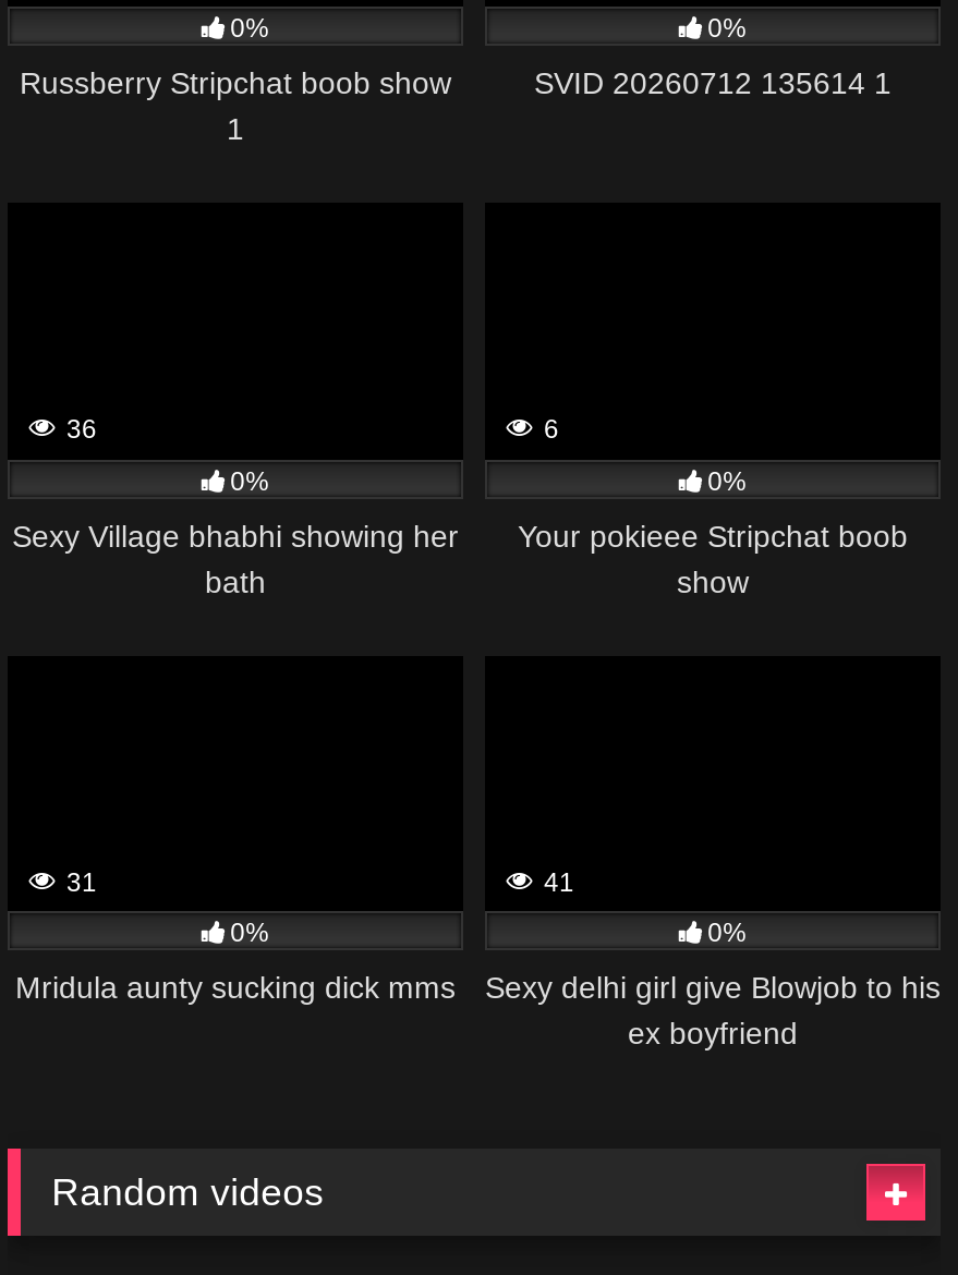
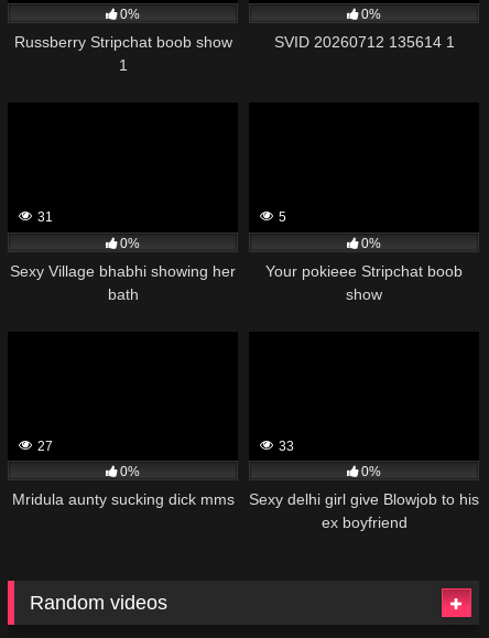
- 36
+ 31

- 6
+ 5

- 31
+ 27

- 41
+ 33
